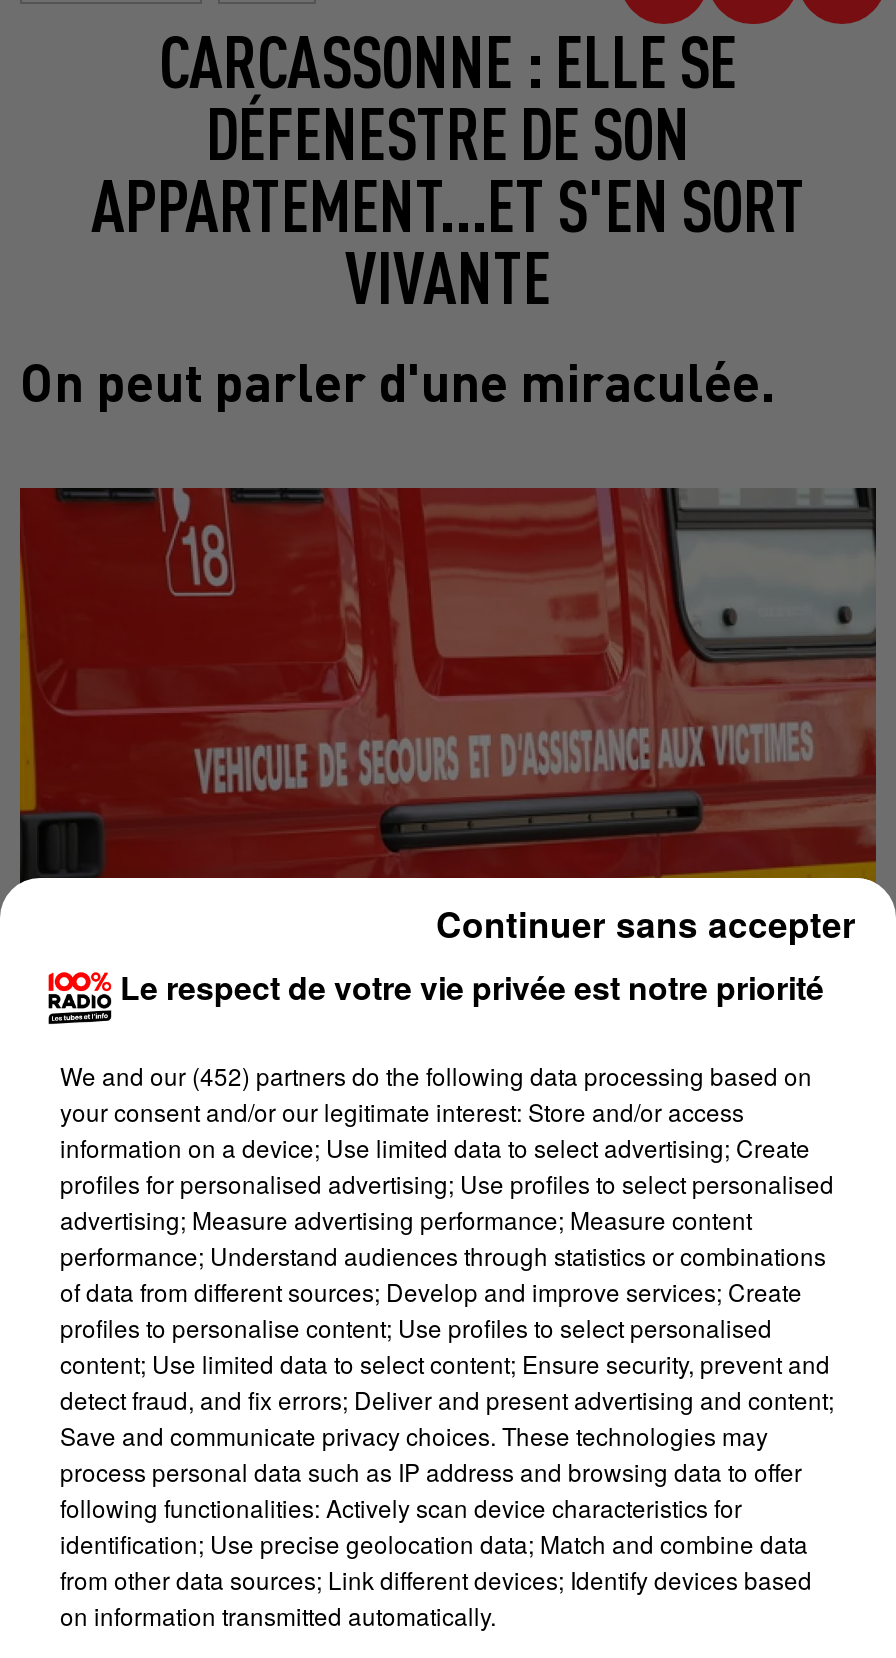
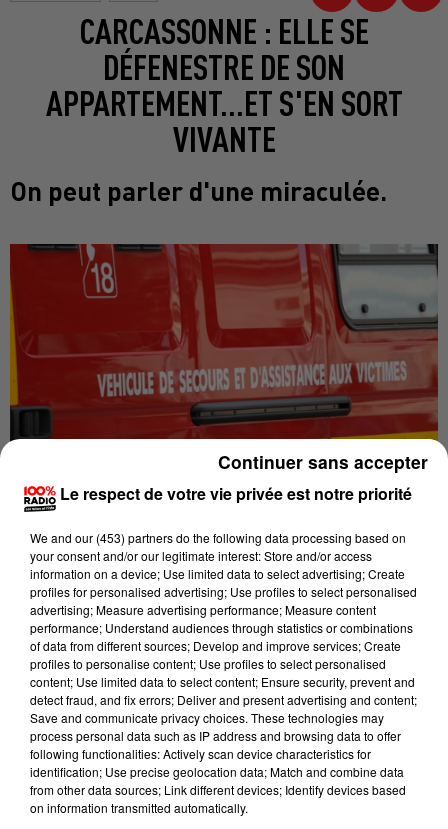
- We and our (452) partners do the following data processing based on
+ We and our (453) partners do the following data processing based on
